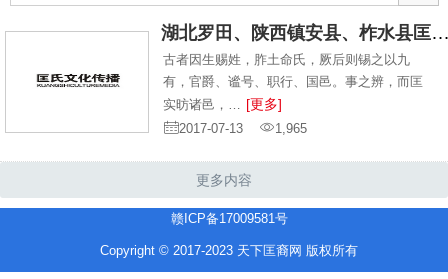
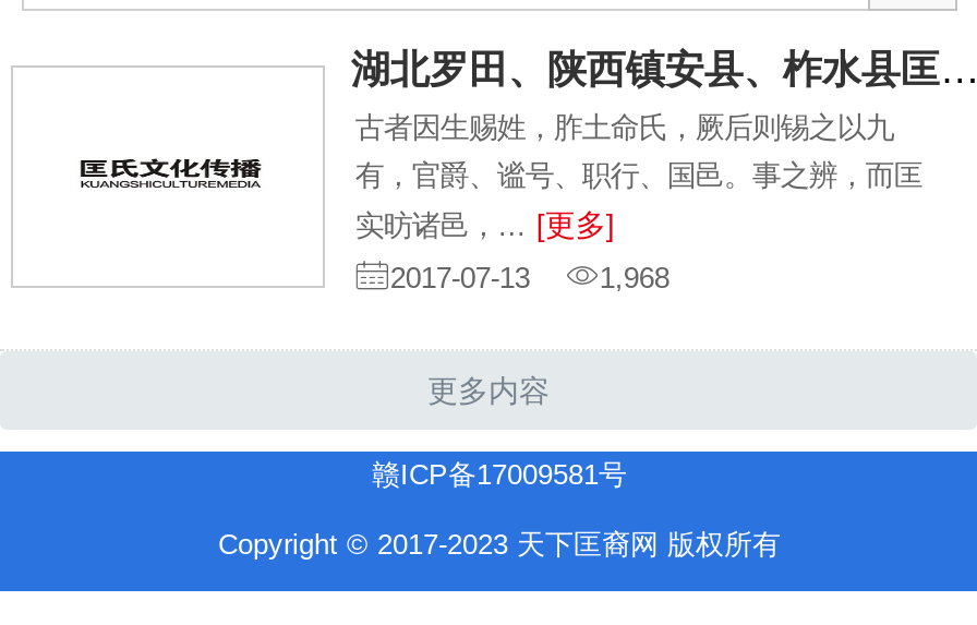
- 2017-07-13 1,965
+ 2017-07-13 1,968
